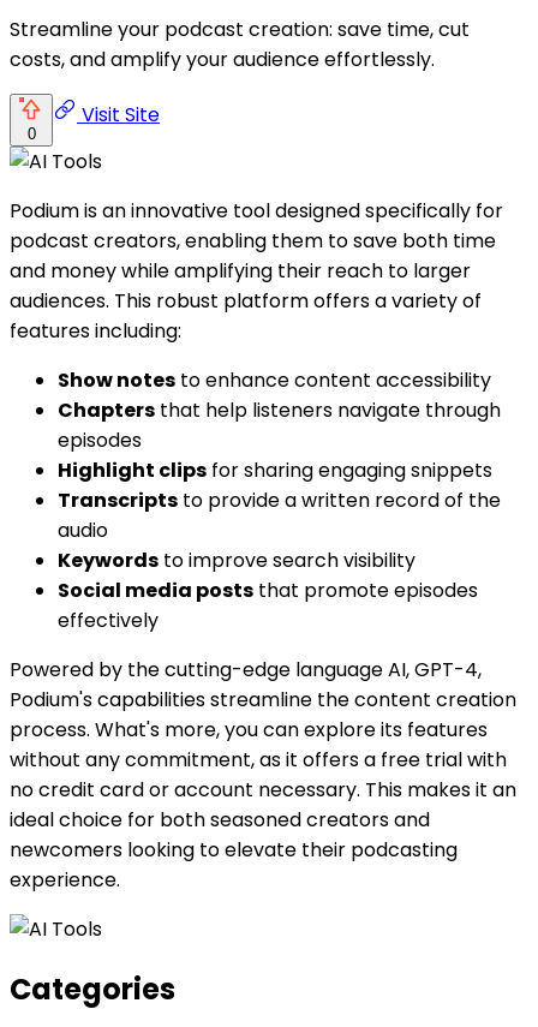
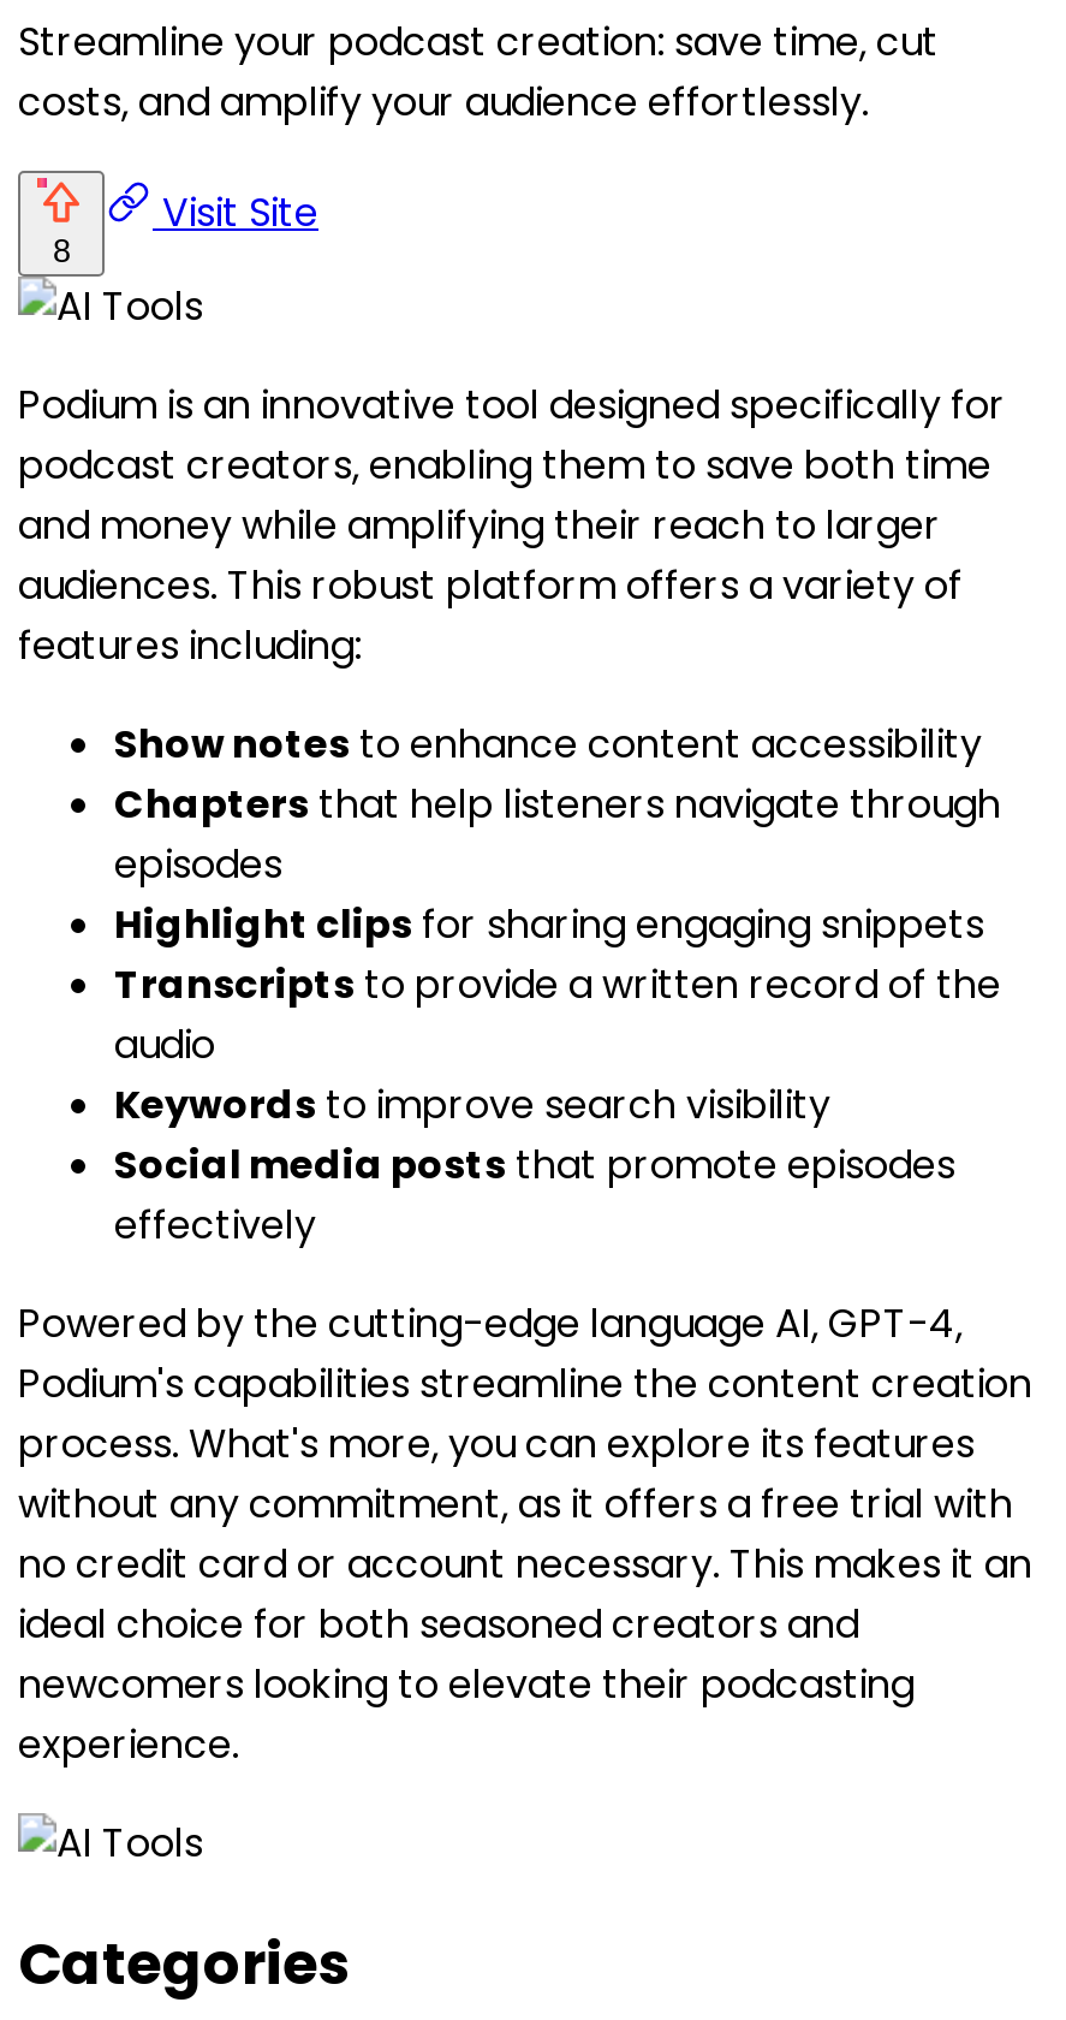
- 0
+ 8
